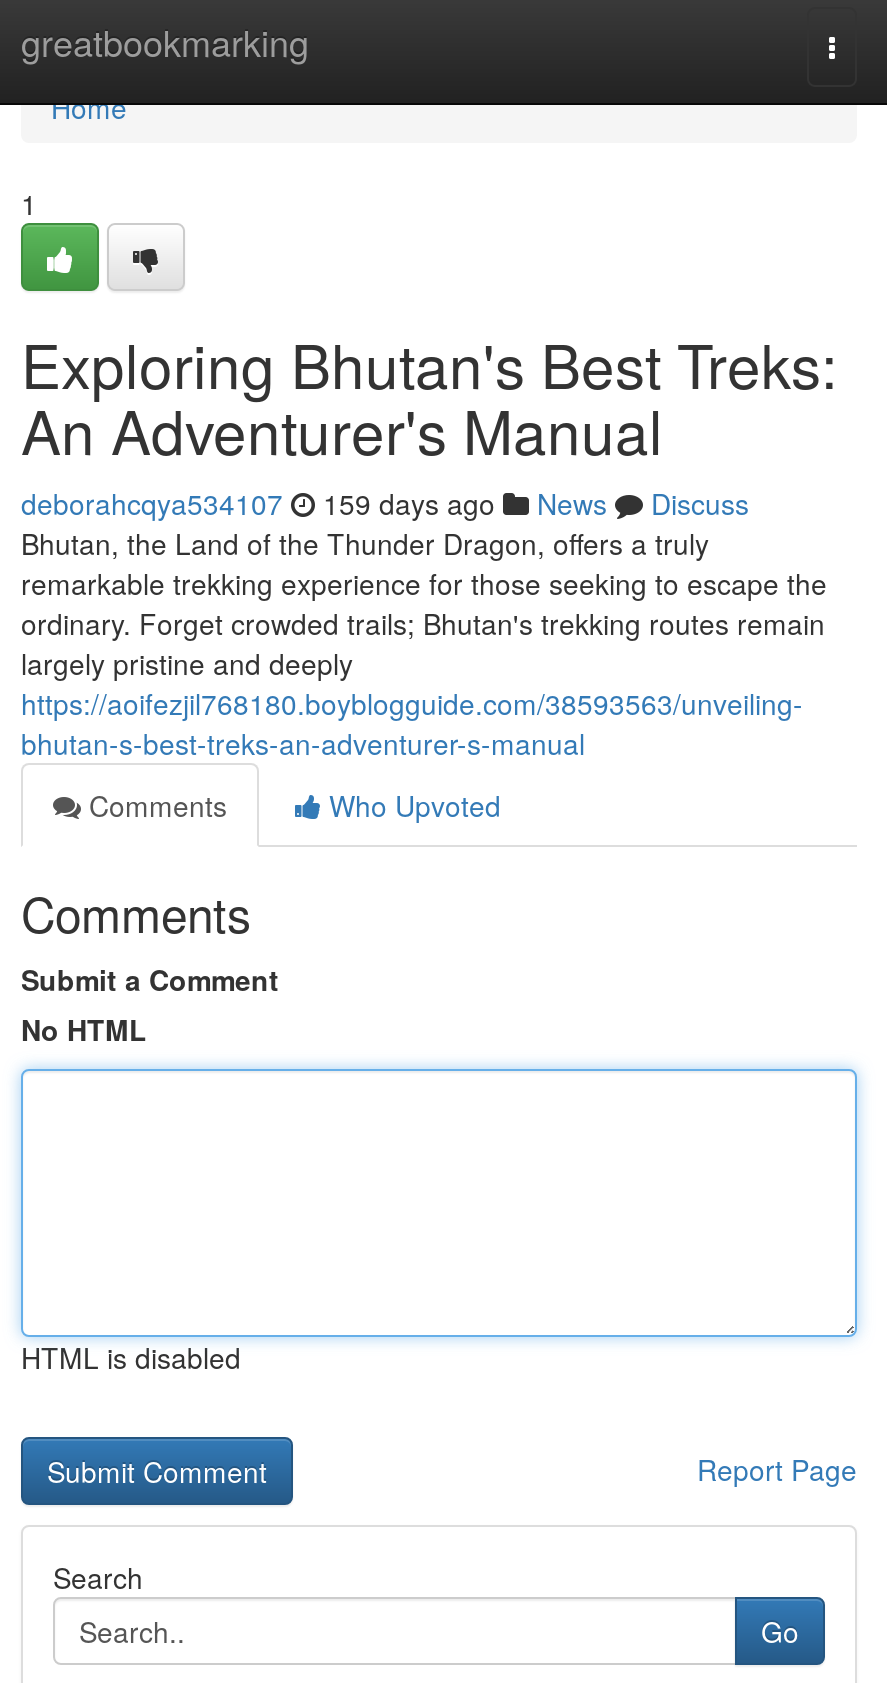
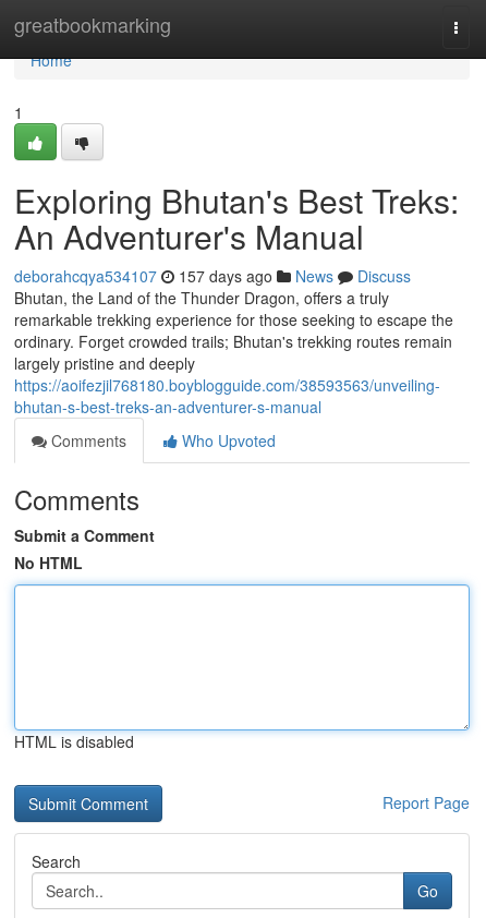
- deborahcqya534107 159 days ago News Discuss
+ deborahcqya534107 157 days ago News Discuss
